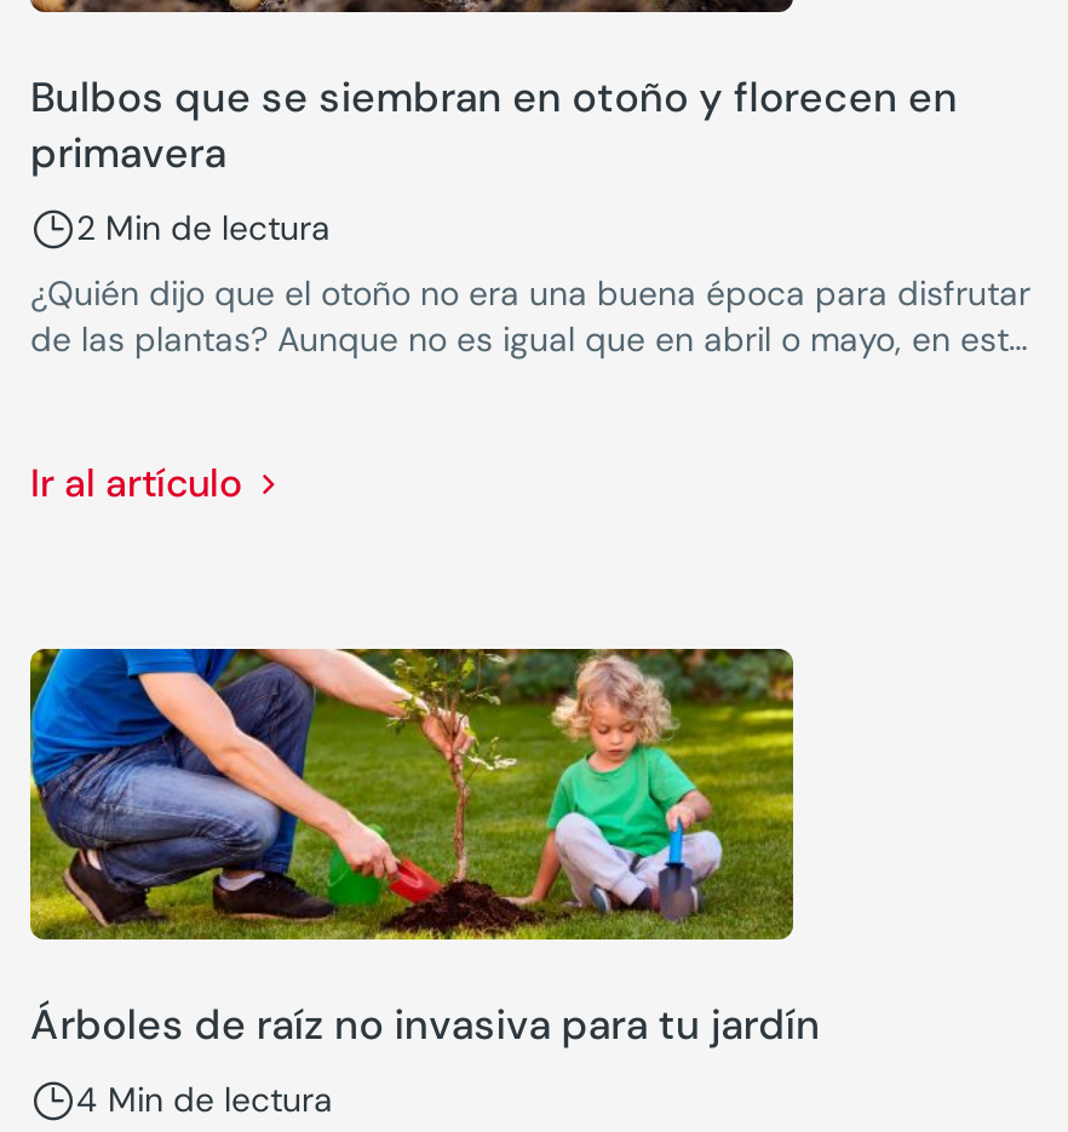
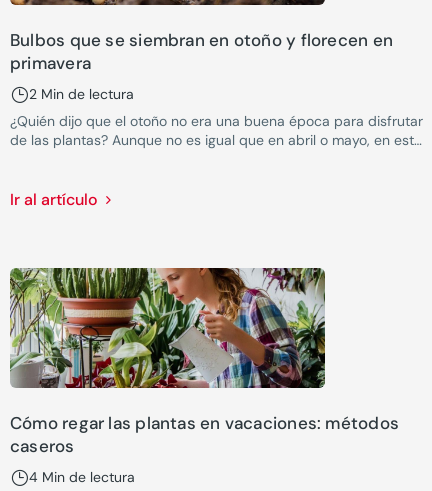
- [image]
- Árboles de raíz no invasiva para tu jardín
+ [image]
+ Cómo regar las plantas en vacaciones: métodos
+ caseros
